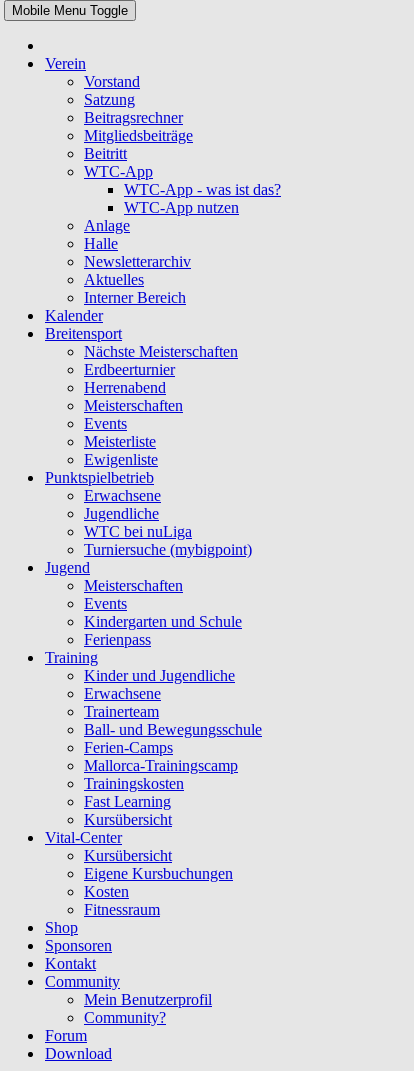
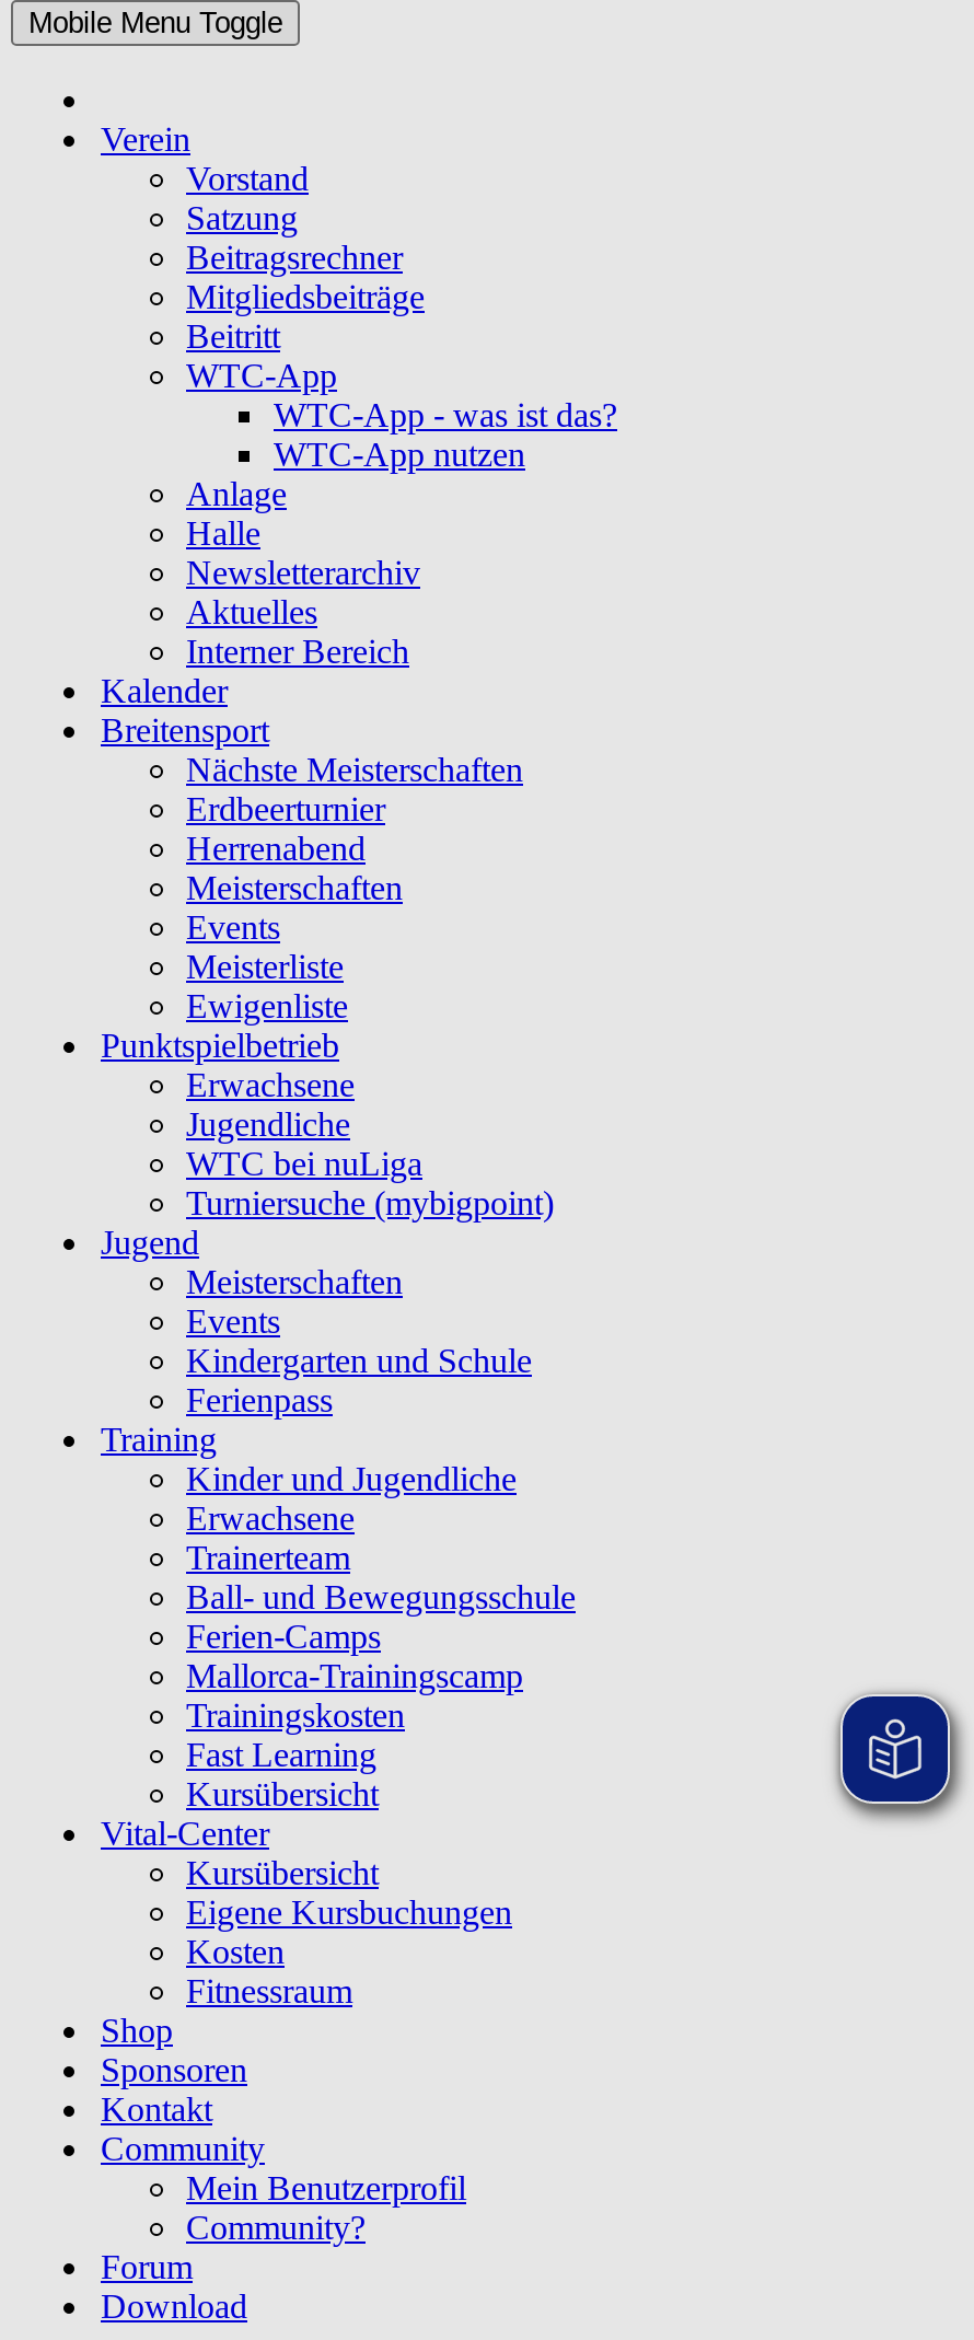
+ [image]
